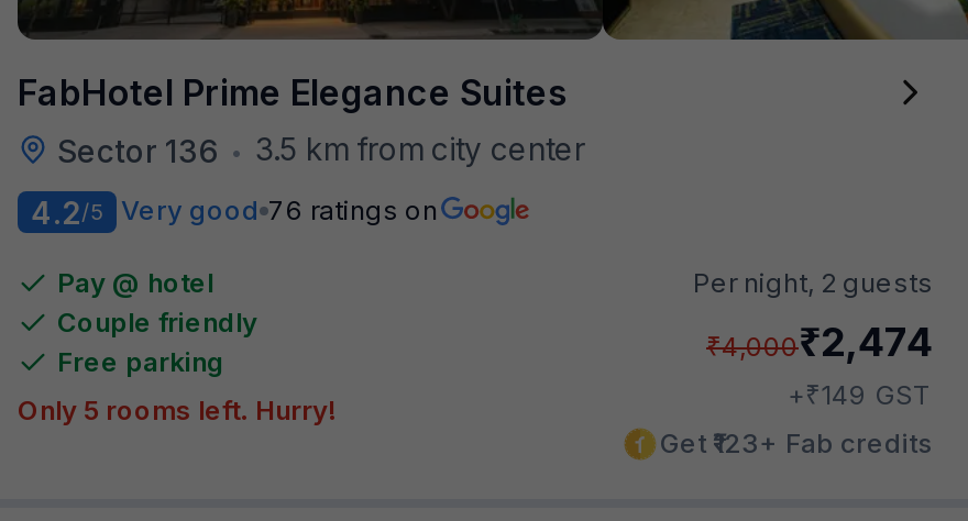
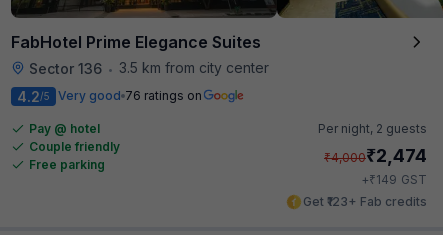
- Only 5 rooms left. Hurry!
